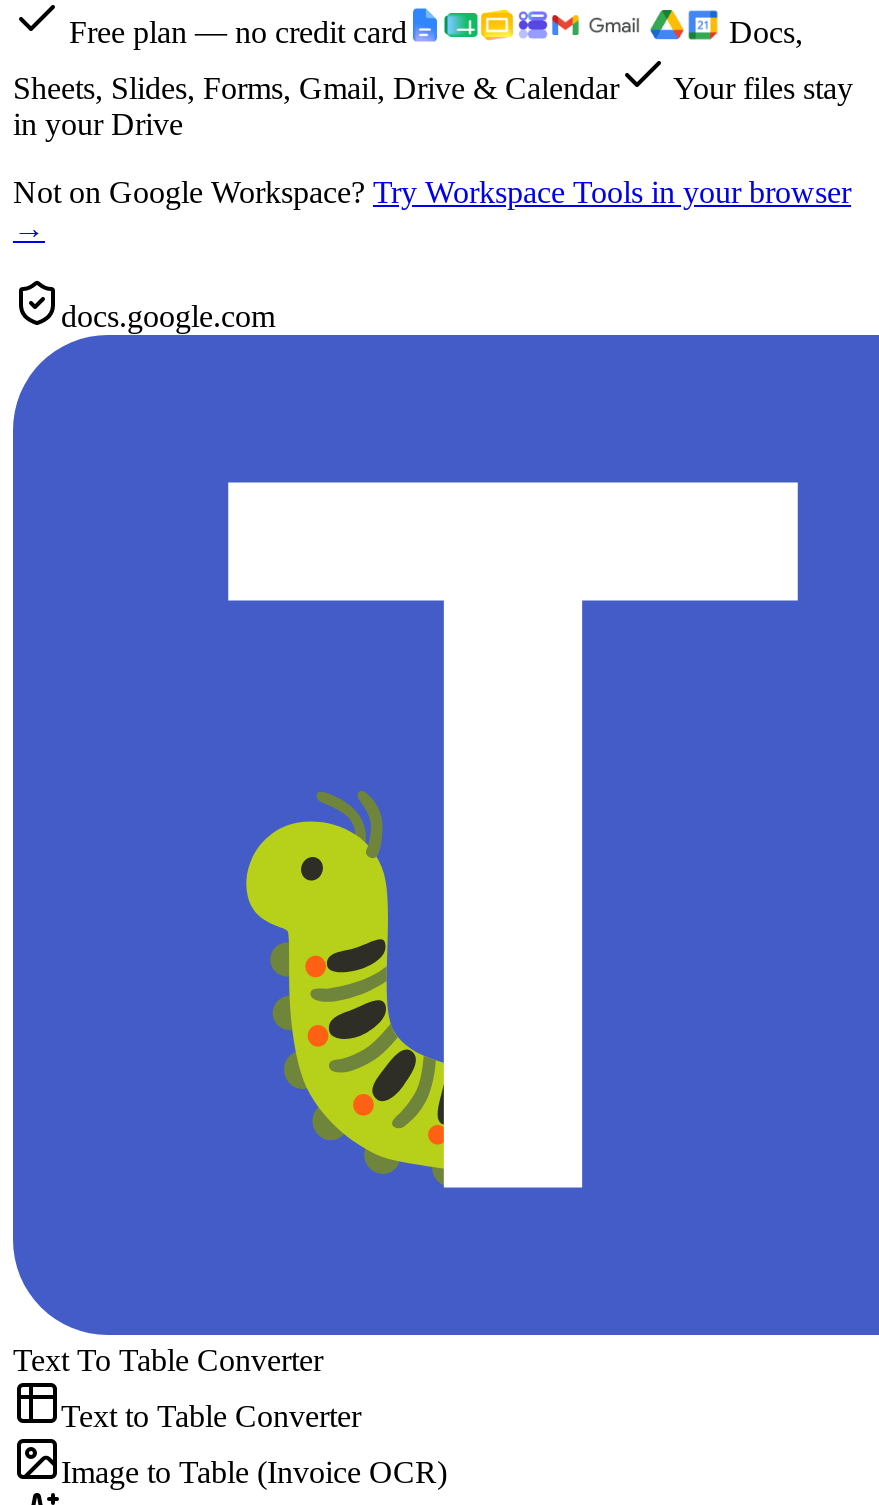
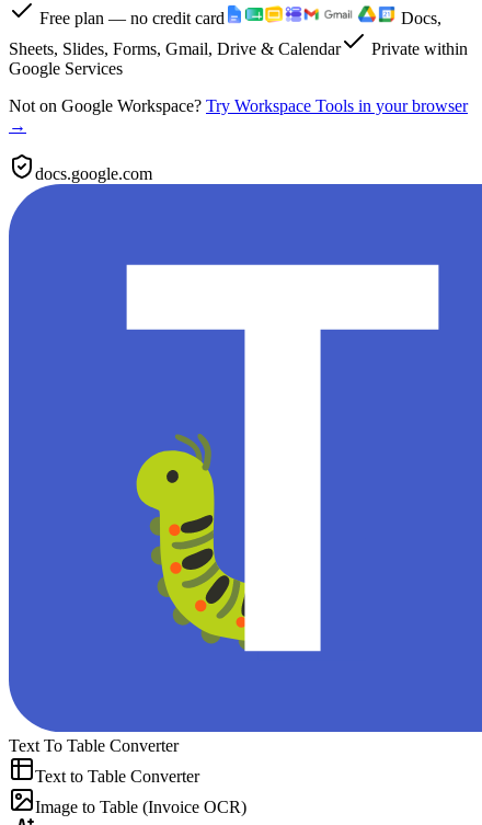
- Your files stay
- in your Drive
+ Private within
+ Google Services
